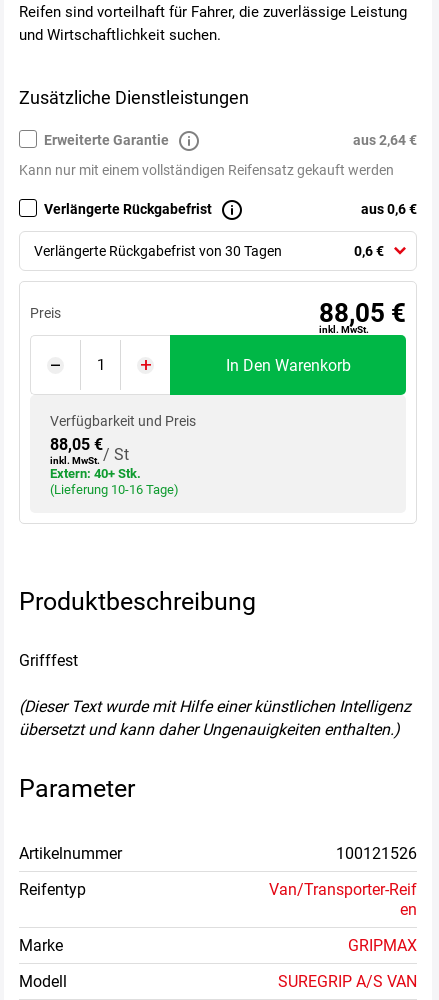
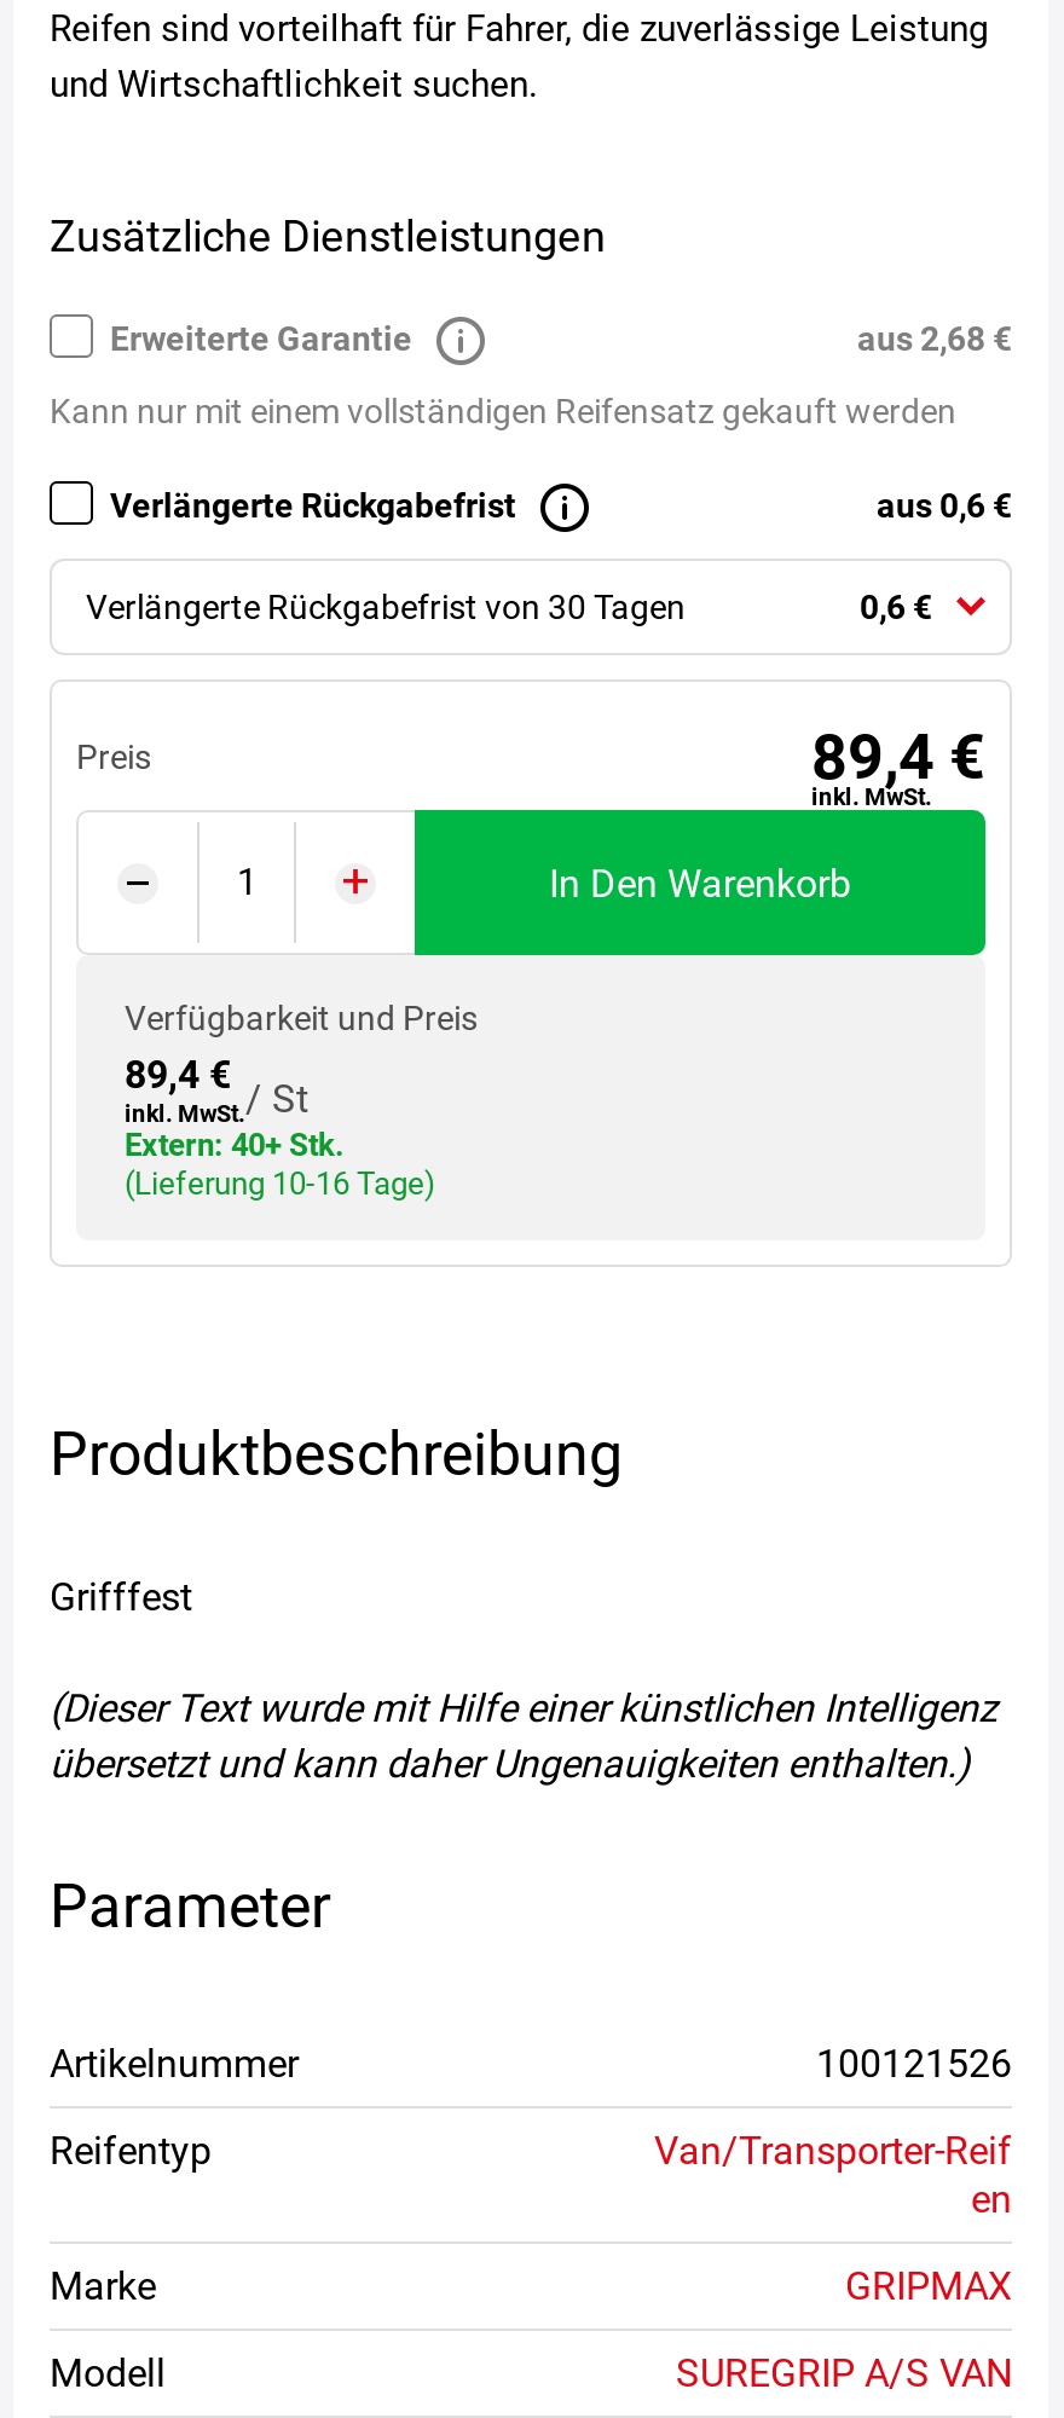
- aus 2,64 €
+ aus 2,68 €

- 88,05 €
+ 89,4 €

- 88,05 €
+ 89,4 €
